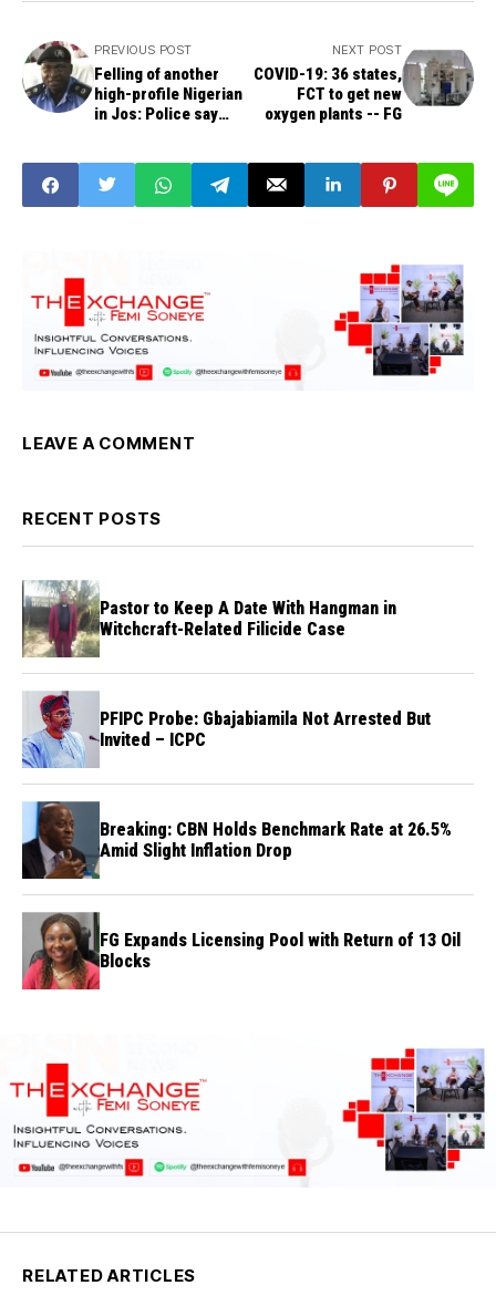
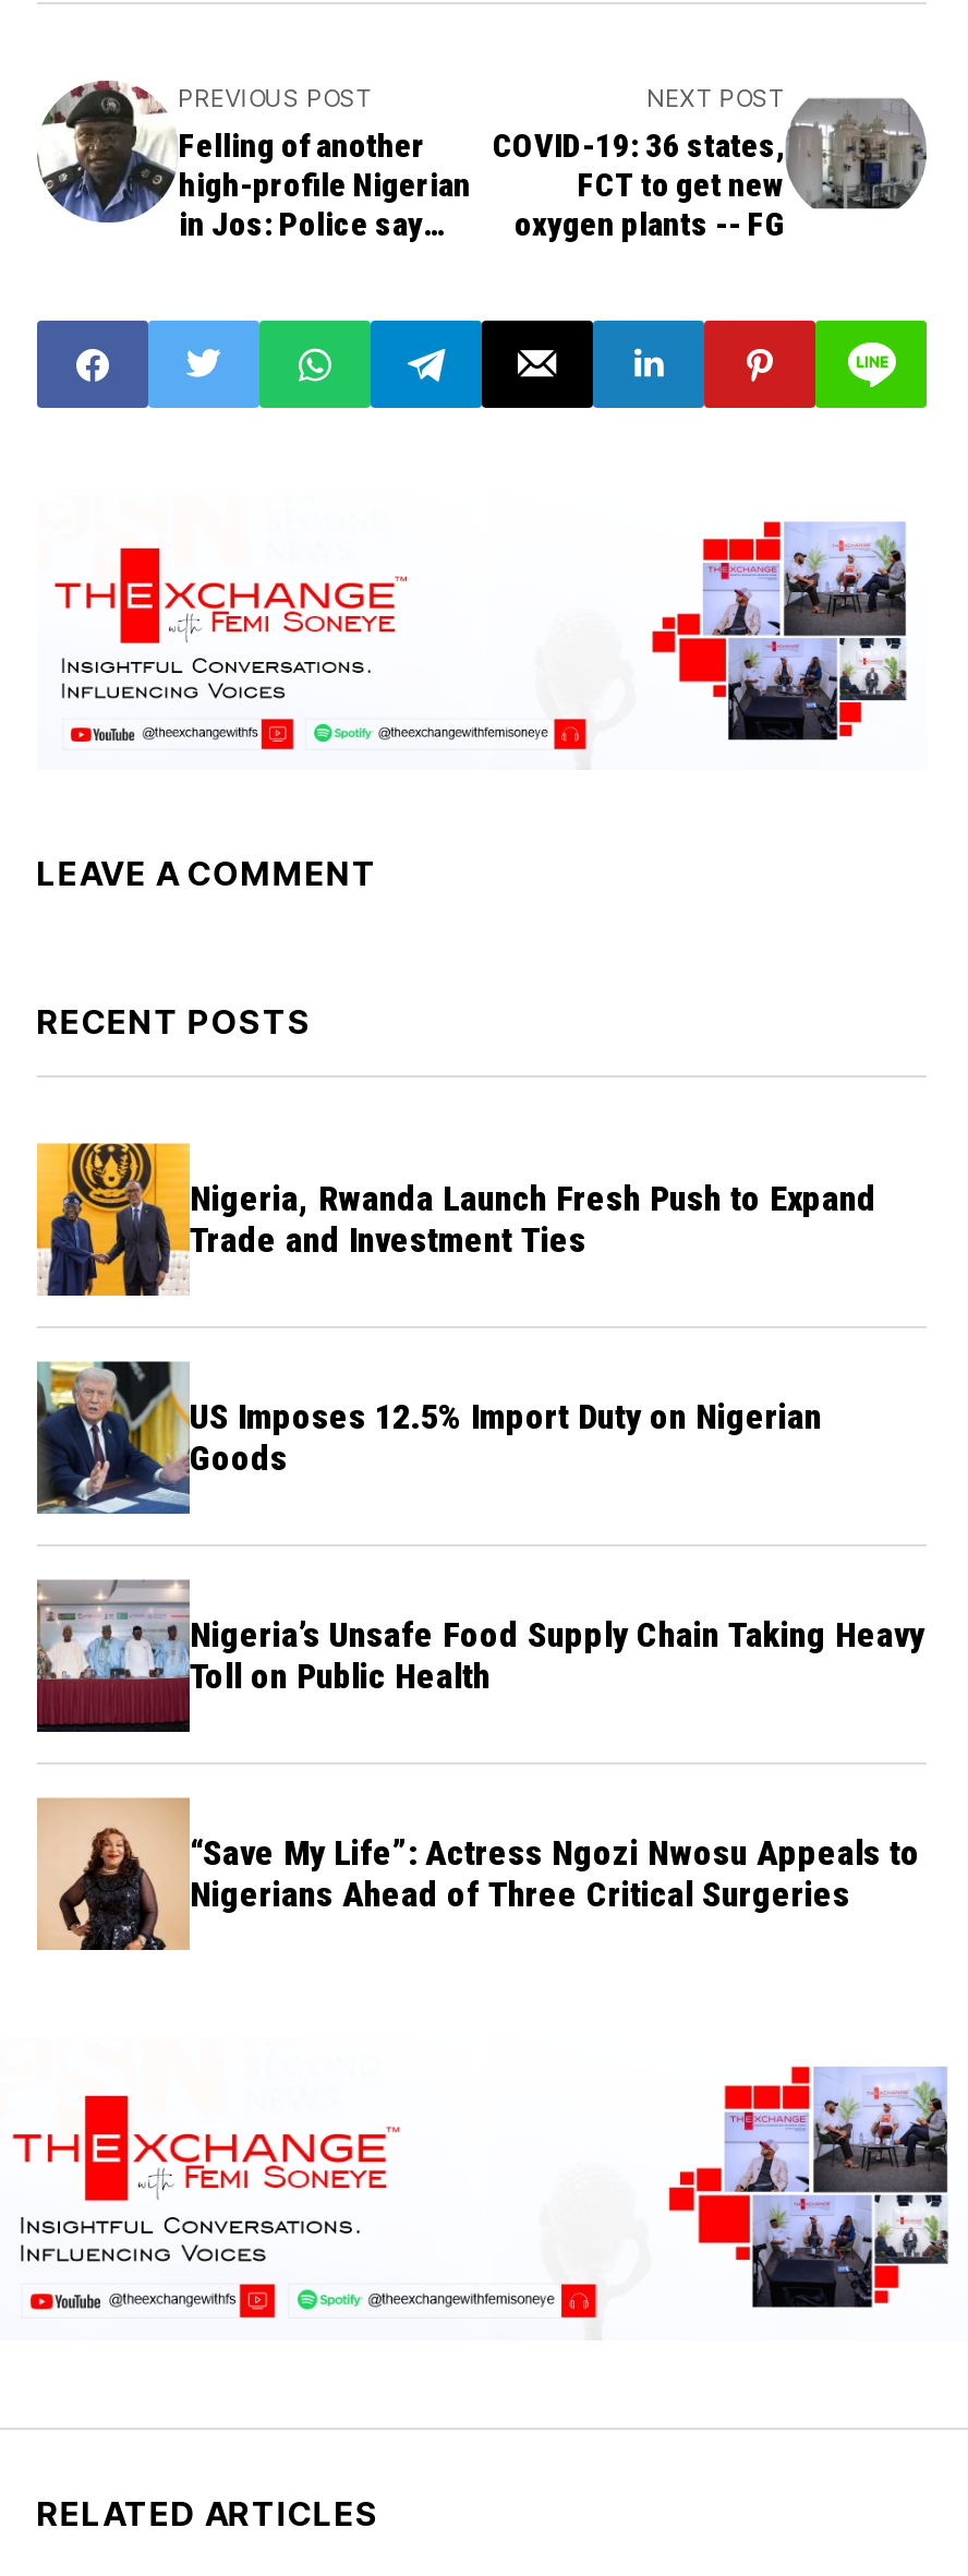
- [image]
- Pastor to Keep A Date With Hangman in
- Witchcraft-Related Filicide Case
+ [image]
+ Nigeria, Rwanda Launch Fresh Push to Expand
+ Trade and Investment Ties

- [image]
- PFIPC Probe: Gbajabiamila Not Arrested But
- Invited – ICPC
+ [image]
+ US Imposes 12.5% Import Duty on Nigerian
+ Goods

- [image]
- Breaking: CBN Holds Benchmark Rate at 26.5%
- Amid Slight Inflation Drop
+ [image]
+ Nigeria’s Unsafe Food Supply Chain Taking Heavy
+ Toll on Public Health

- [image]
- FG Expands Licensing Pool with Return of 13 Oil
- Blocks
+ [image]
+ “Save My Life”: Actress Ngozi Nwosu Appeals to
+ Nigerians Ahead of Three Critical Surgeries
